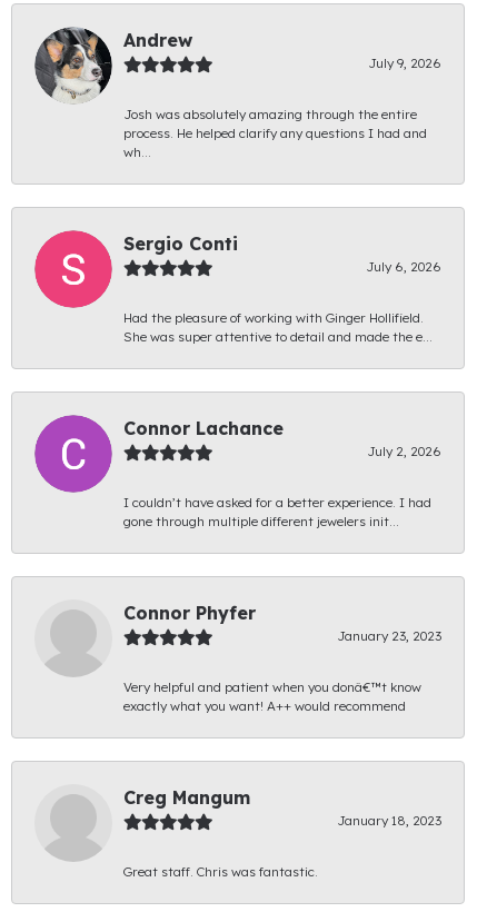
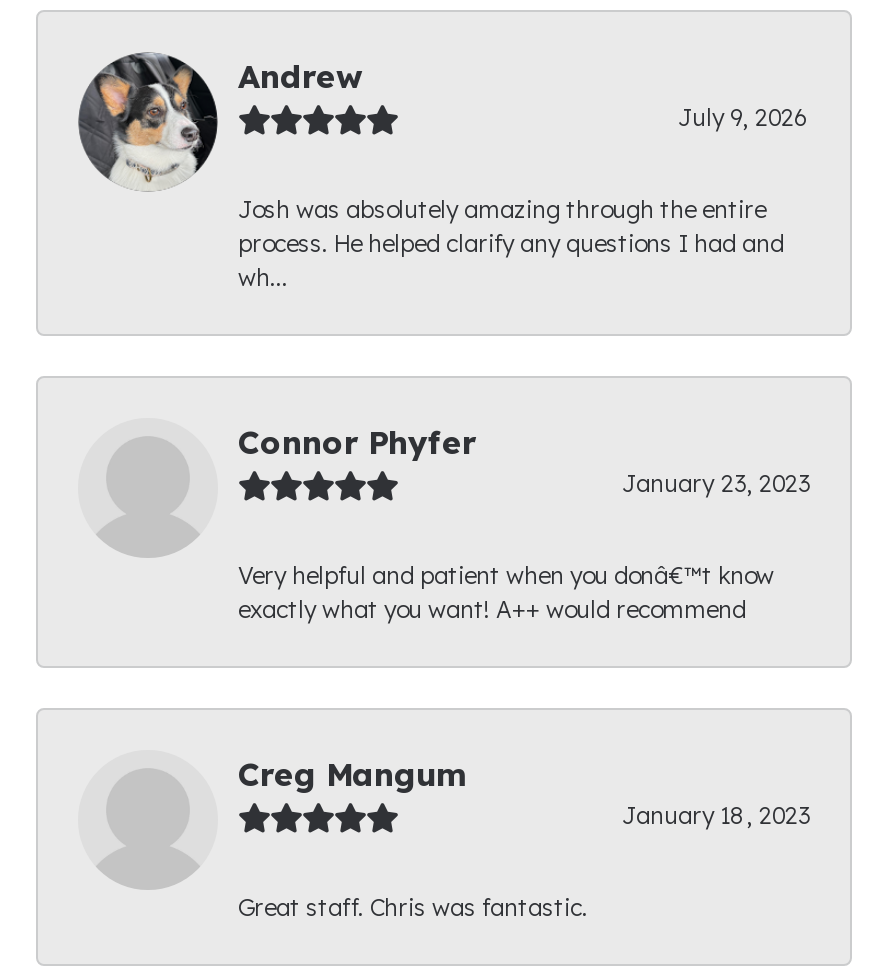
- [image]
- Sergio Conti
- July 6, 2026
- Had the pleasure of working with Ginger Hollifield.
- She was super attentive to detail and made the e...

- [image]
- Connor Lachance
- July 2, 2026
- I couldn’t have asked for a better experience. I had
- gone through multiple different jewelers init...
